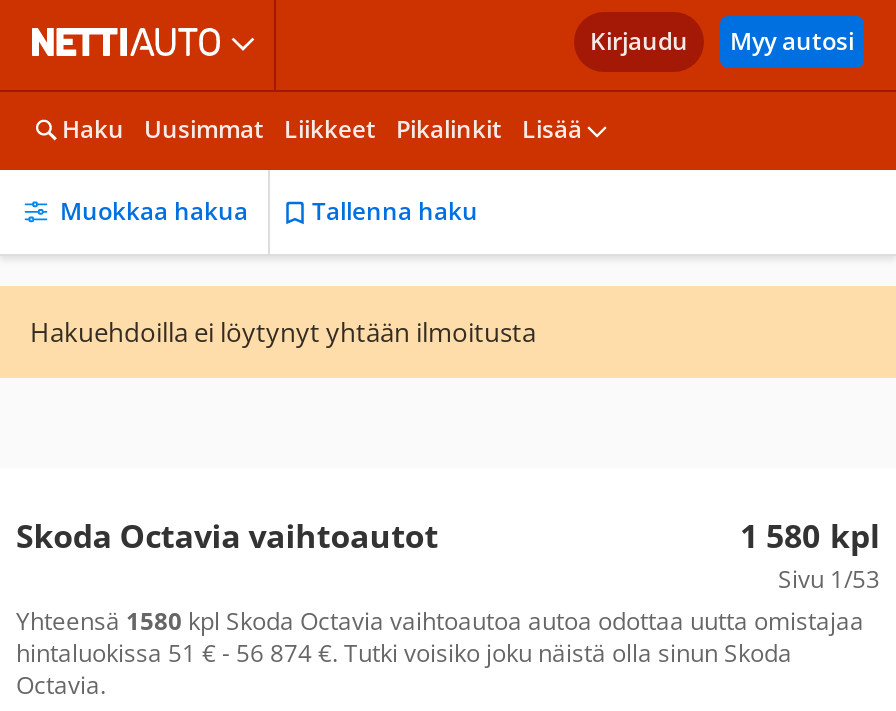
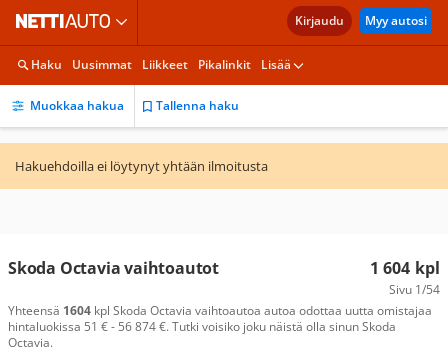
- 1 580 kpl
+ 1 604 kpl

- Sivu 1/53
+ Sivu 1/54

- Yhteensä 1580 kpl Skoda Octavia vaihtoautoa autoa odottaa uutta omistajaa
+ Yhteensä 1604 kpl Skoda Octavia vaihtoautoa autoa odottaa uutta omistajaa
